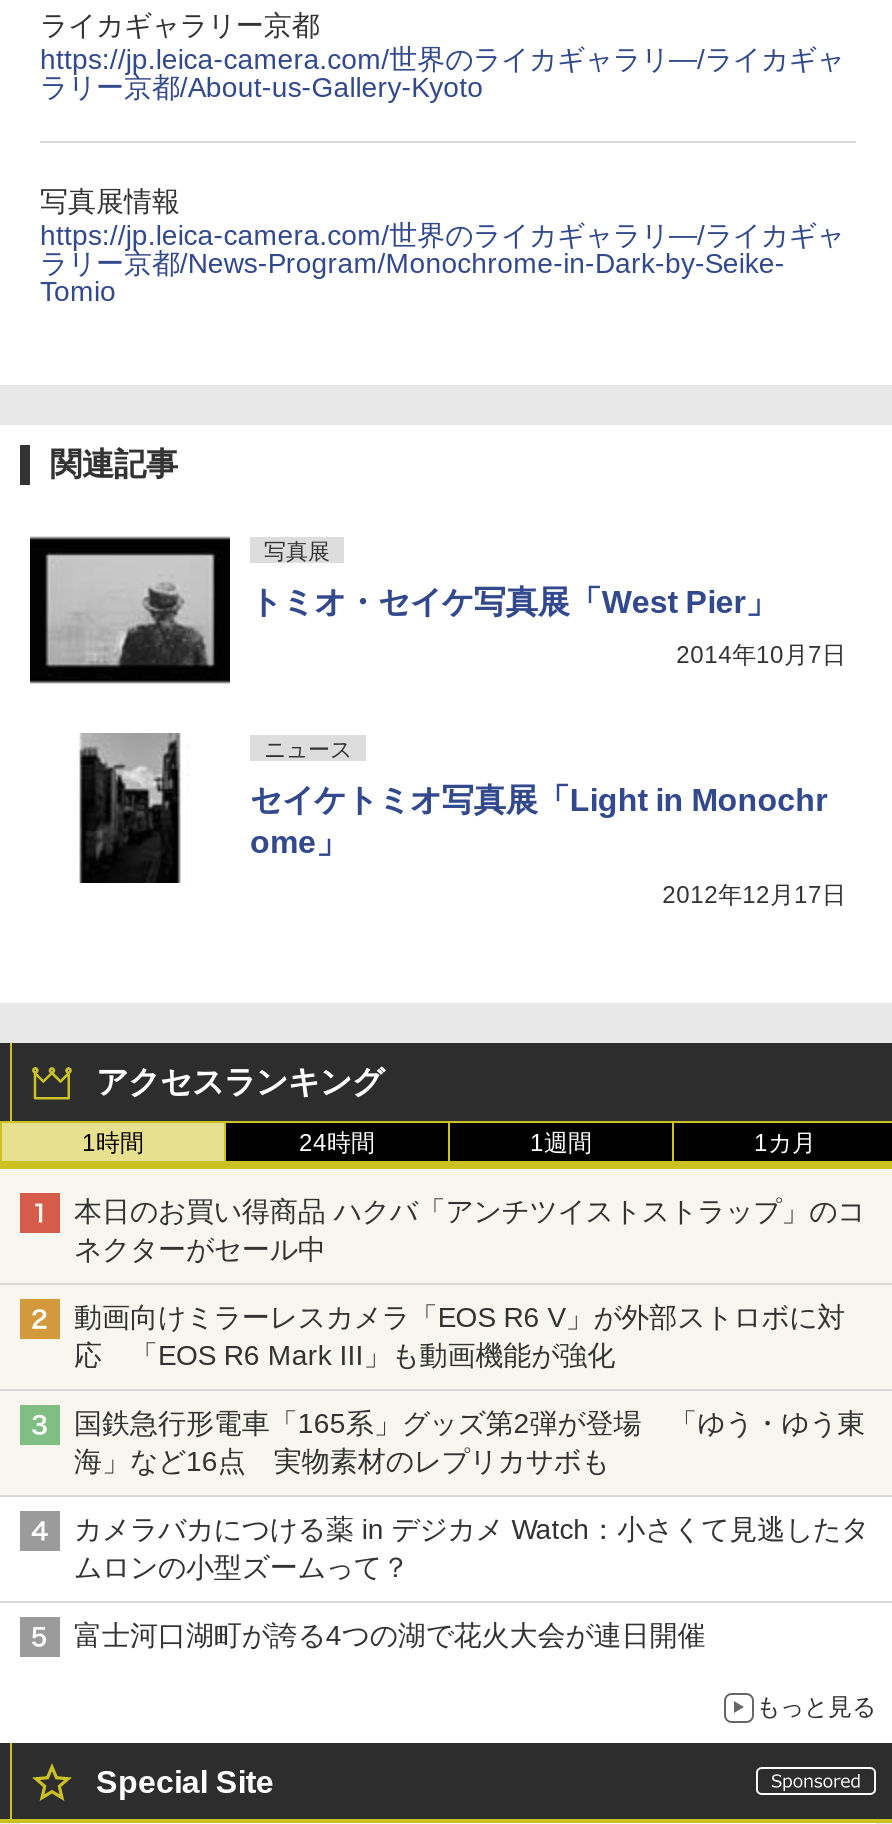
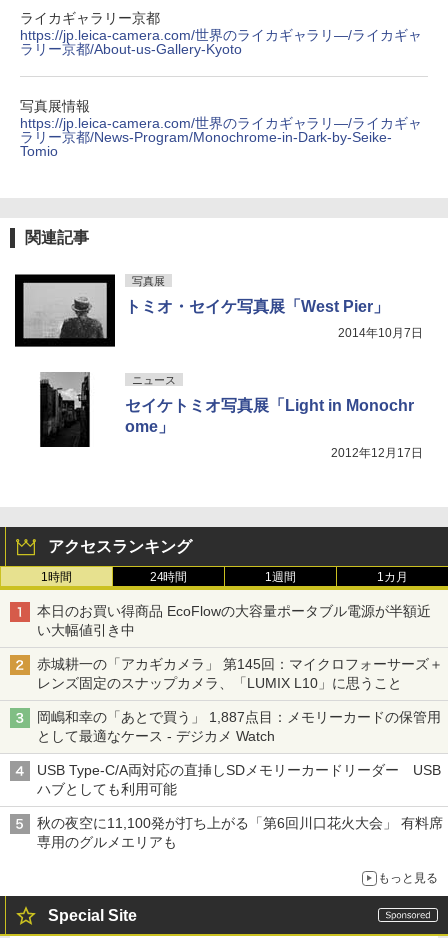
- 本日のお買い得商品 ハクバ「アンチツイストストラップ」のコ
- ネクターがセール中
+ 本日のお買い得商品 EcoFlowの大容量ポータブル電源が半額近
+ い大幅値引き中

- 動画向けミラーレスカメラ「EOS R6 V」が外部ストロボに対
- 応 「EOS R6 Mark III」も動画機能が強化
+ 赤城耕一の「アカギカメラ」 第145回：マイクロフォーサーズ＋
+ レンズ固定のスナップカメラ、「LUMIX L10」に思うこと

- 国鉄急行形電車「165系」グッズ第2弾が登場 「ゆう・ゆう東
- 海」など16点 実物素材のレプリカサボも
+ 岡嶋和幸の「あとで買う」 1,887点目：メモリーカードの保管用
+ として最適なケース - デジカメ Watch

- カメラバカにつける薬 in デジカメ Watch：小さくて見逃したタ
- ムロンの小型ズームって？
+ USB Type-C/A両対応の直挿しSDメモリーカードリーダー USB
+ ハブとしても利用可能

- 富士河口湖町が誇る4つの湖で花火大会が連日開催
+ 秋の夜空に11,100発が打ち上がる「第6回川口花火大会」 有料席
+ 専用のグルメエリアも
